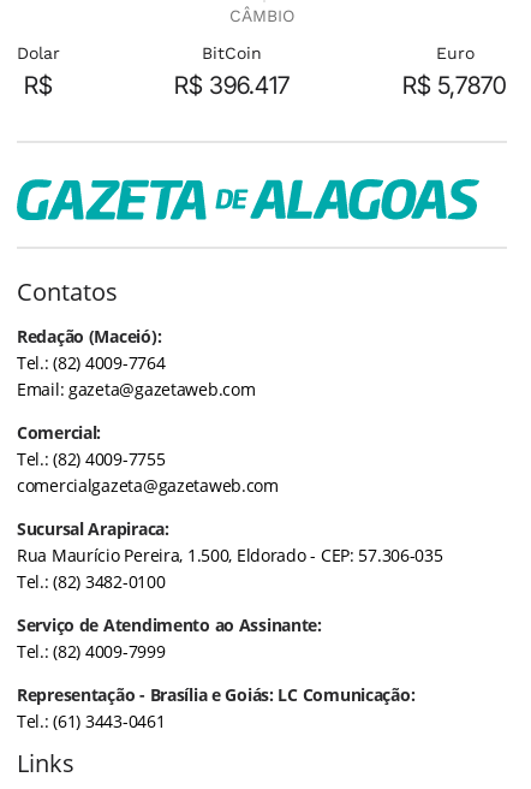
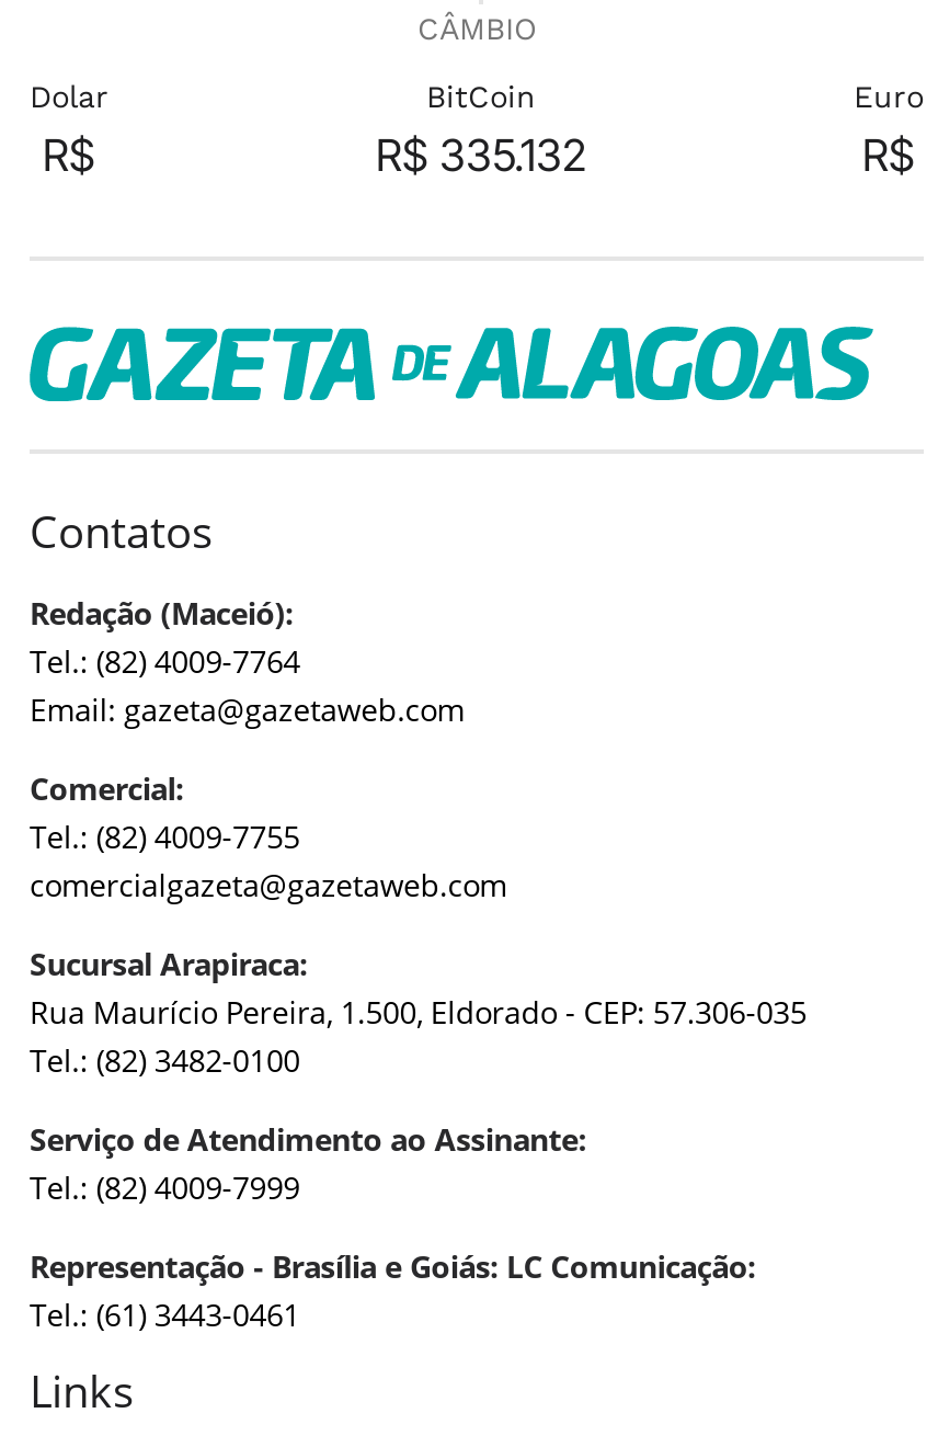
- R$ 396.417
+ R$ 335.132

- R$ 5,7870
+ R$
